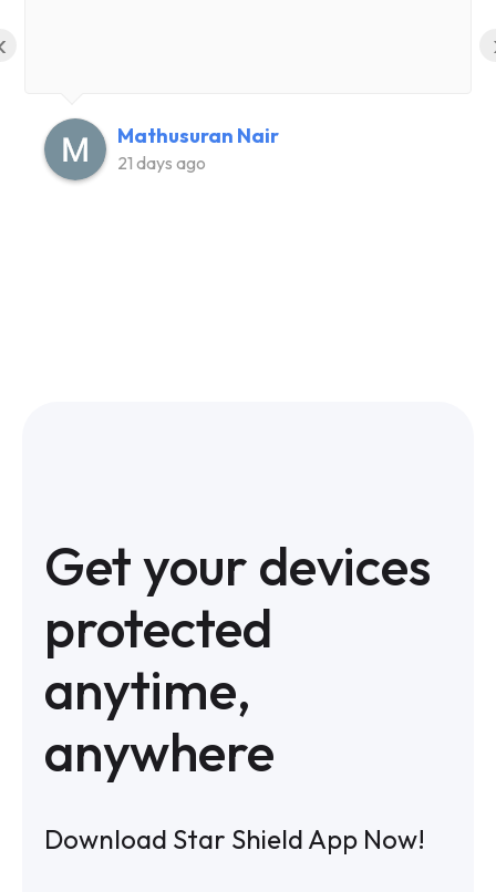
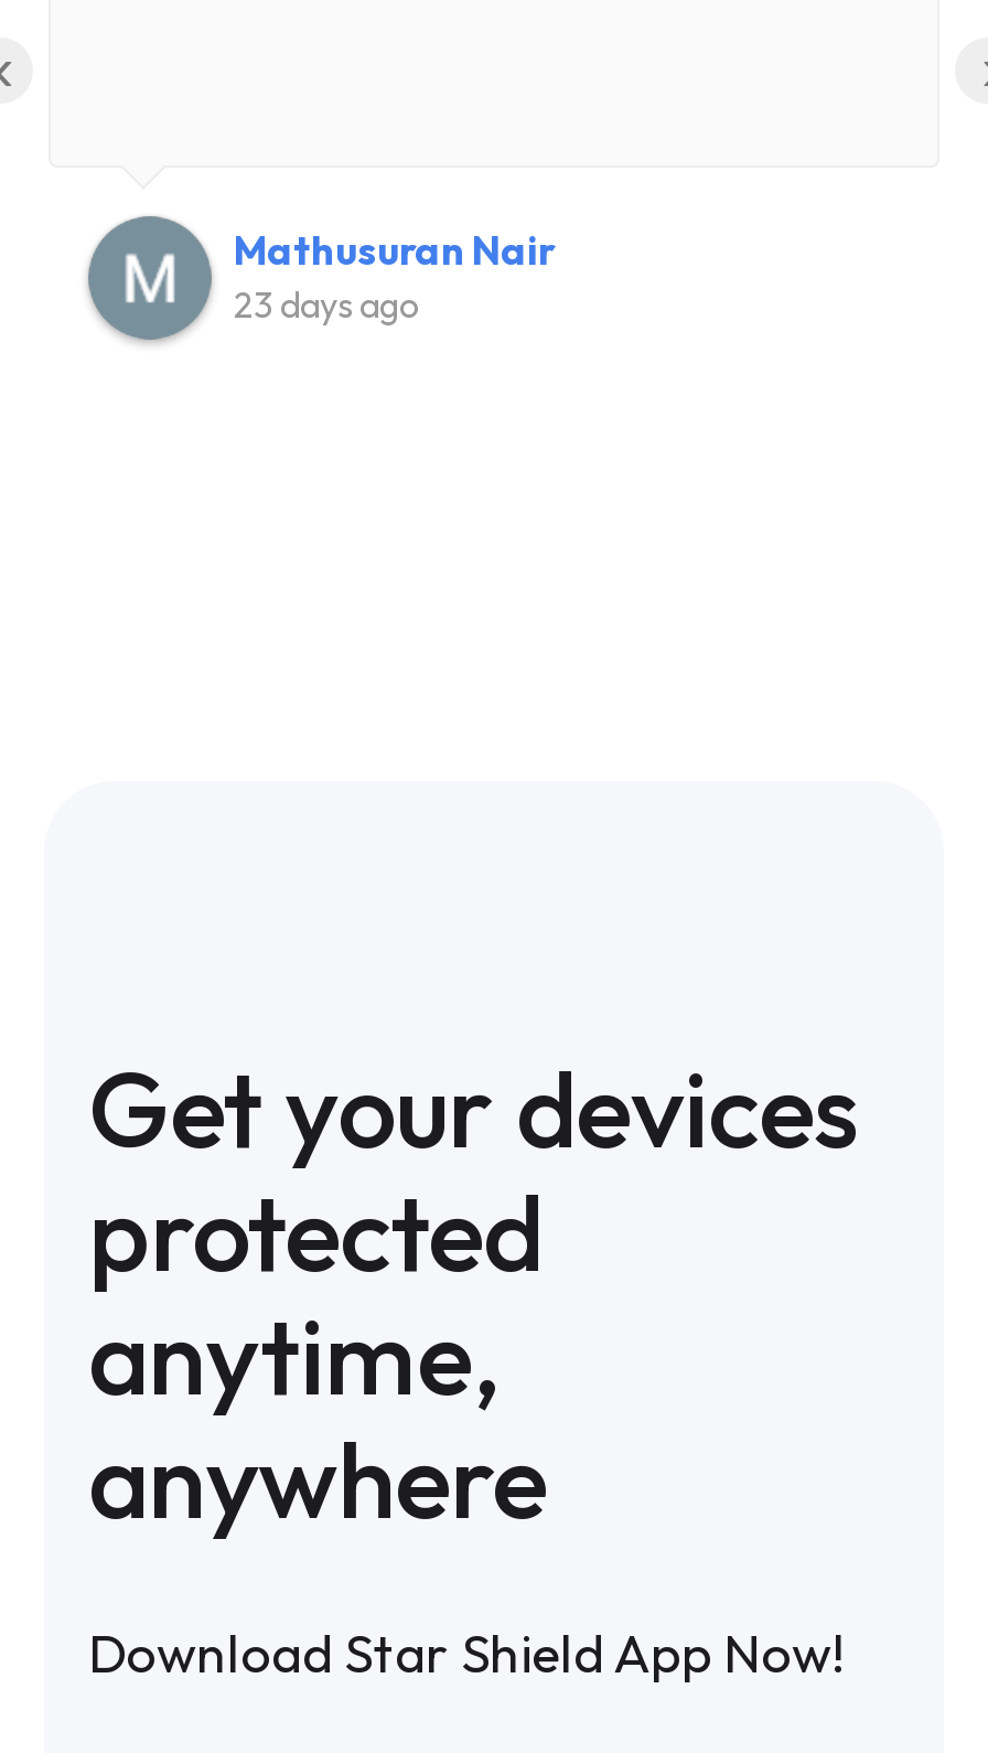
- 21 days ago
+ 23 days ago
